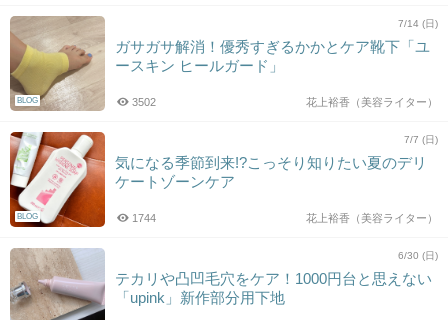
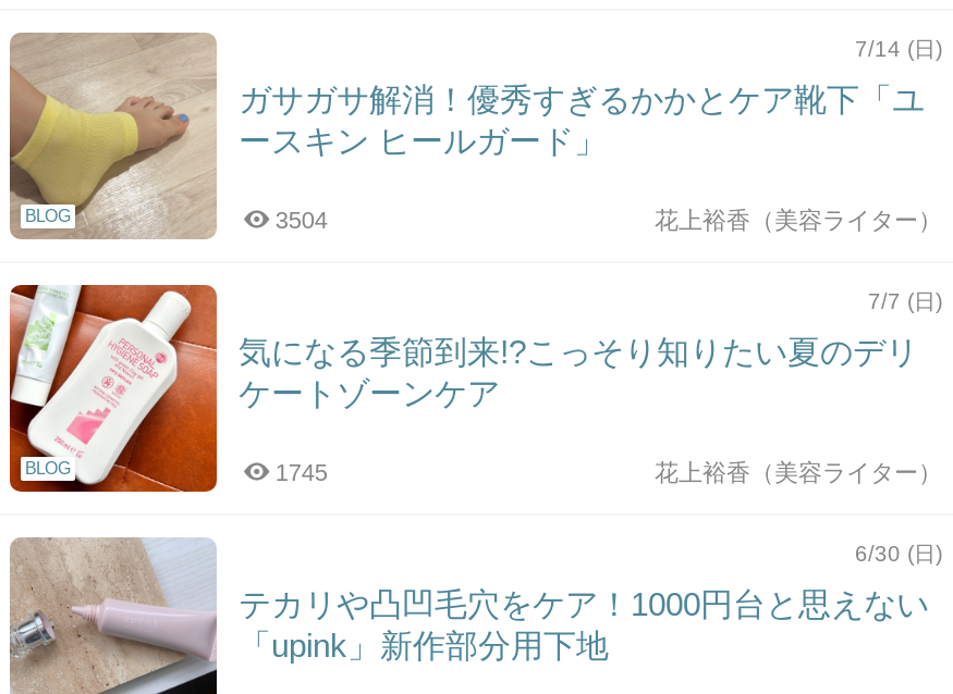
- 3502
+ 3504

- 1744
+ 1745
